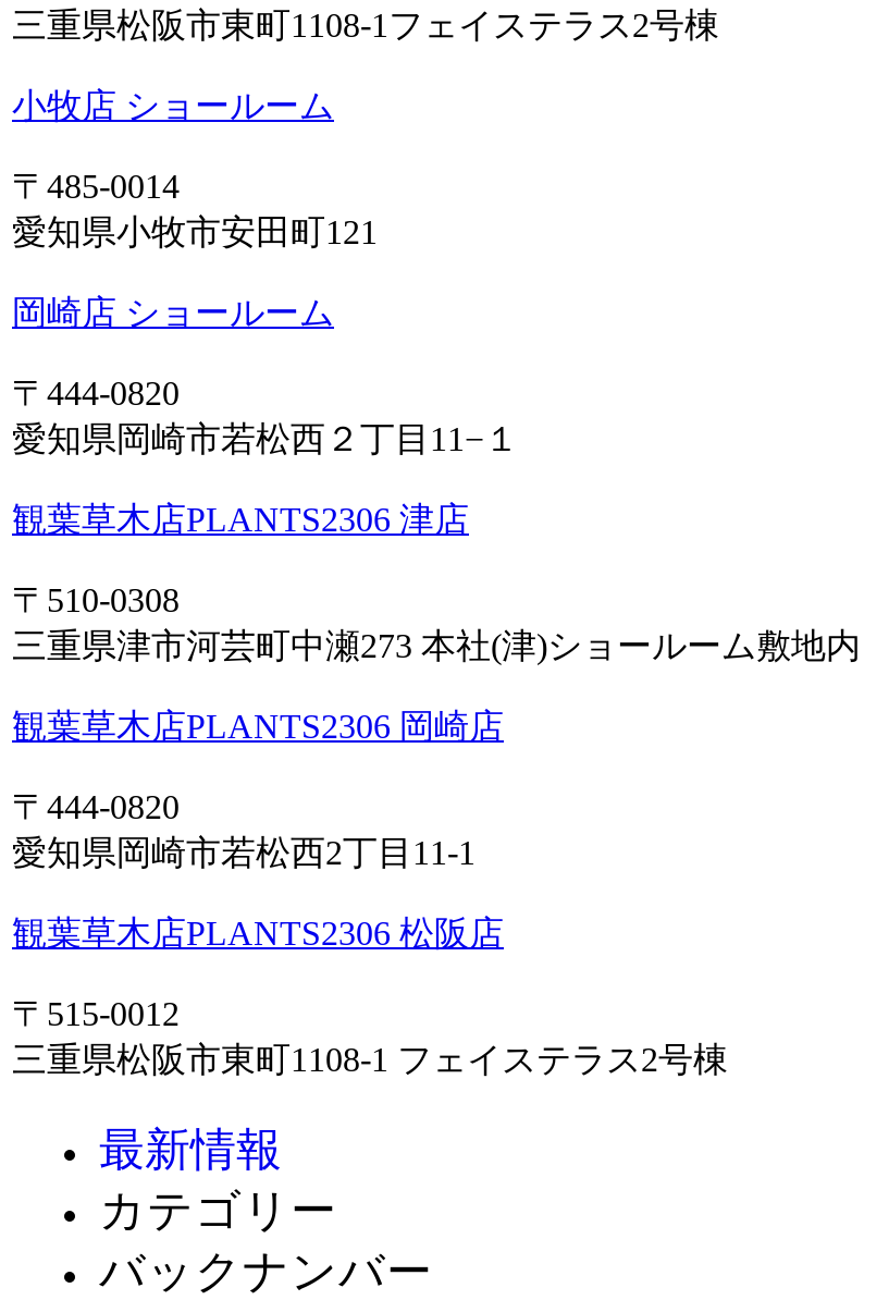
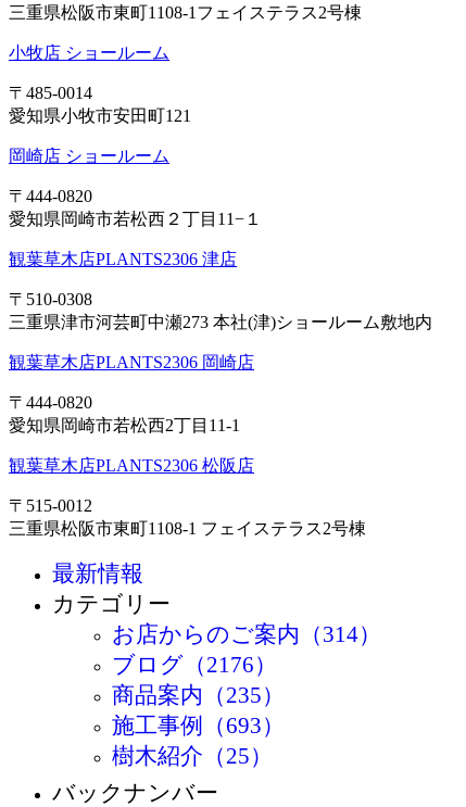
+ お店からのご案内（314）
+ ブログ（2176）
+ 商品案内（235）
+ 施工事例（693）
+ 樹木紹介（25）
